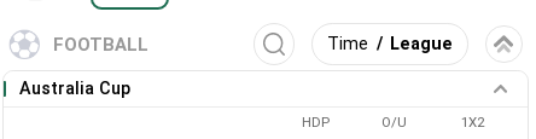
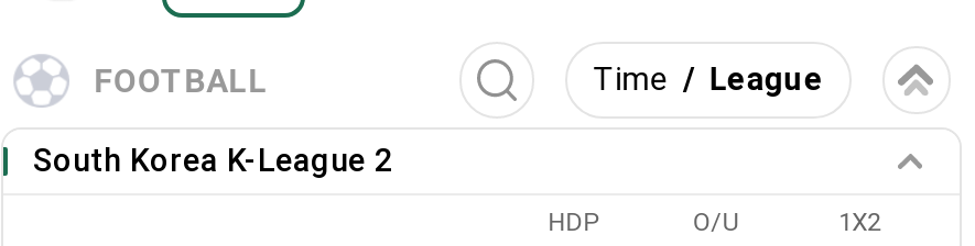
- Australia Cup
+ South Korea K-League 2
